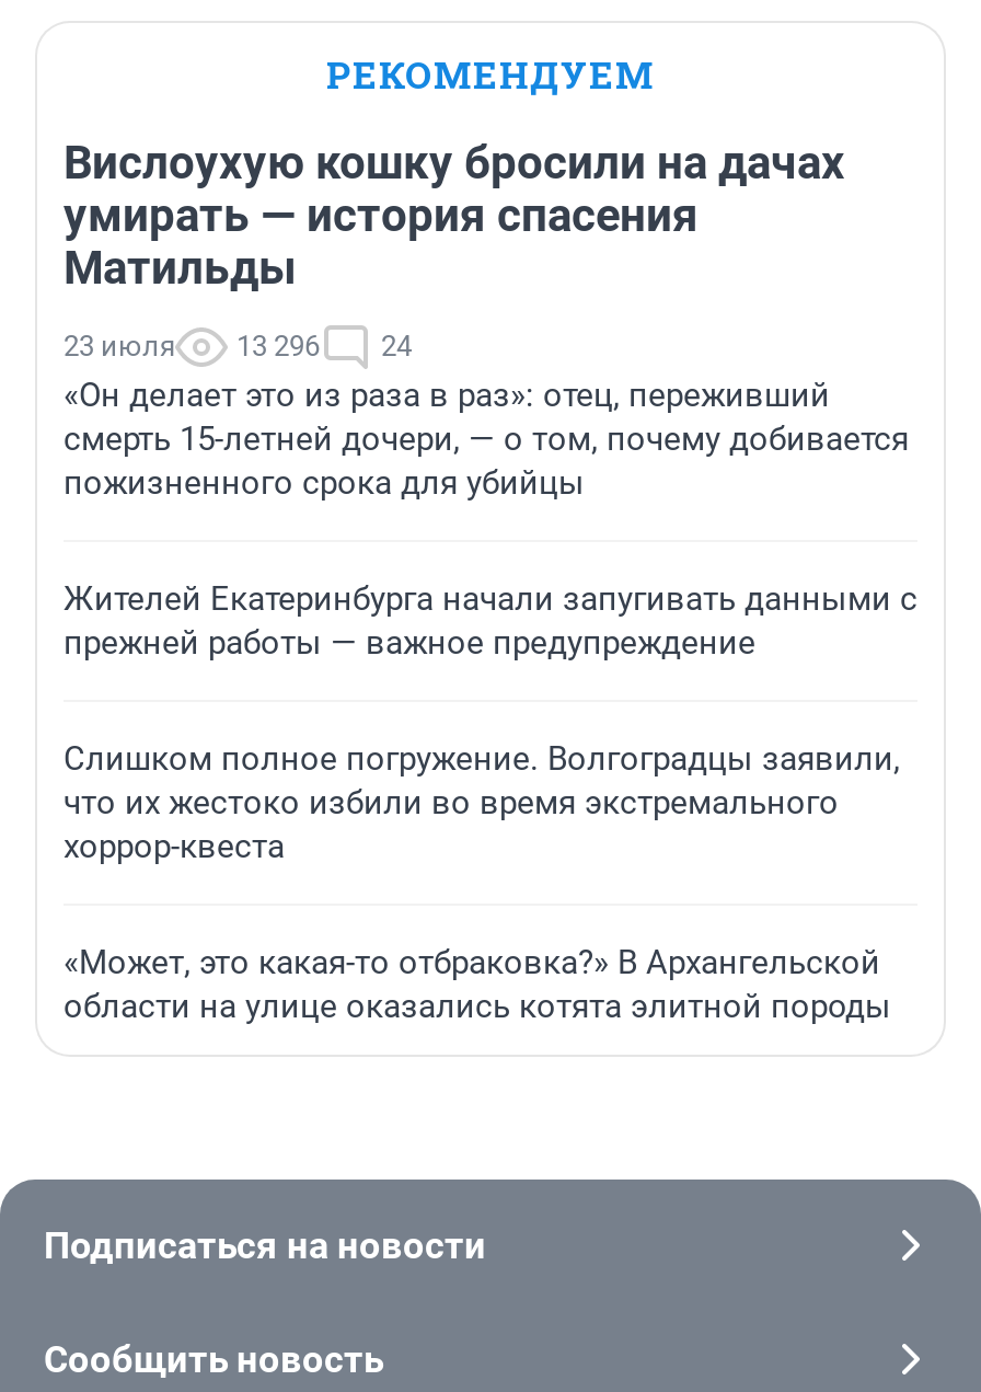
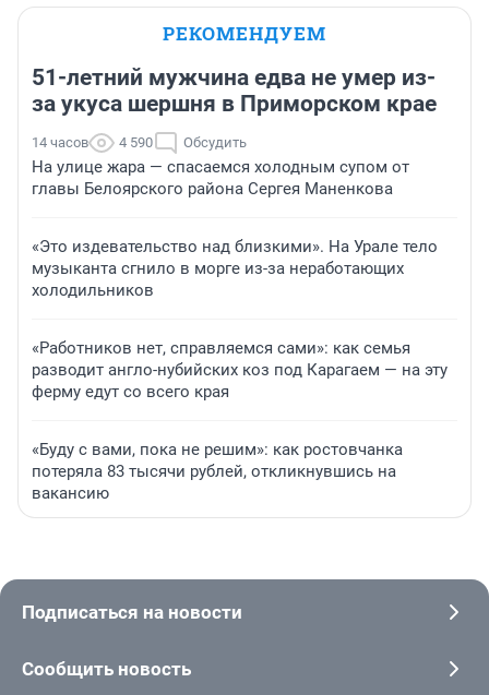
- Вислоухую кошку бросили на дачах
- умирать — история спасения
- Матильды
+ 51-летний мужчина едва не умер из-
+ за укуса шершня в Приморском крае

- 23 июля
- 13 296
- 24
- «Он делает это из раза в раз»: отец, переживший
- смерть 15-летней дочери, — о том, почему добивается
- пожизненного срока для убийцы
+ 14 часов
+ 4 590
+ Обсудить
+ На улице жара — спасаемся холодным супом от
+ главы Белоярского района Сергея Маненкова

- Жителей Екатеринбурга начали запугивать данными с
- прежней работы — важное предупреждение
+ «Это издевательство над близкими». На Урале тело
+ музыканта сгнило в морге из-за неработающих
+ холодильников

- Слишком полное погружение. Волгоградцы заявили,
- что их жестоко избили во время экстремального
- хоррор-квеста
+ «Работников нет, справляемся сами»: как семья
+ разводит англо-нубийских коз под Карагаем — на эту
+ ферму едут со всего края

- «Может, это какая-то отбраковка?» В Архангельской
- области на улице оказались котята элитной породы
+ «Буду с вами, пока не решим»: как ростовчанка
+ потеряла 83 тысячи рублей, откликнувшись на
+ вакансию
